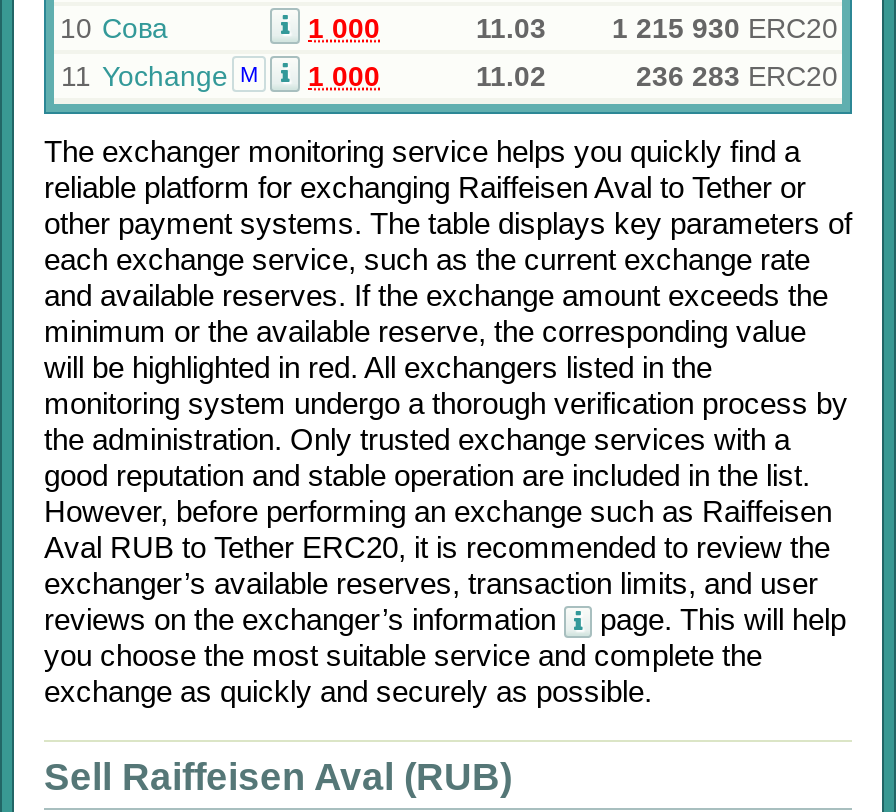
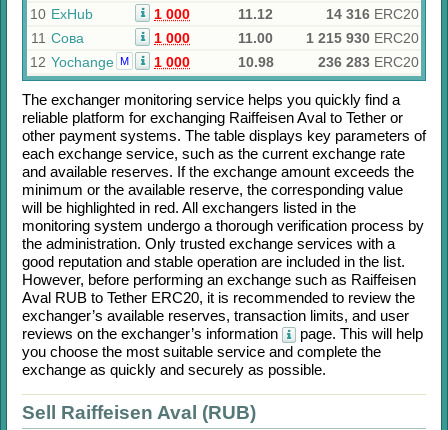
- 10 Сова
+ 10 ExHub

- 11.03
- 1 215 930 ERC20
+ 11.12
+ 14 316 ERC20

- 11 Yochange M
+ 11 Сова

- 11.02
+ 11.00
+ 1 215 930 ERC20
+ 12 Yochange M
+ 1 000
+ 10.98
